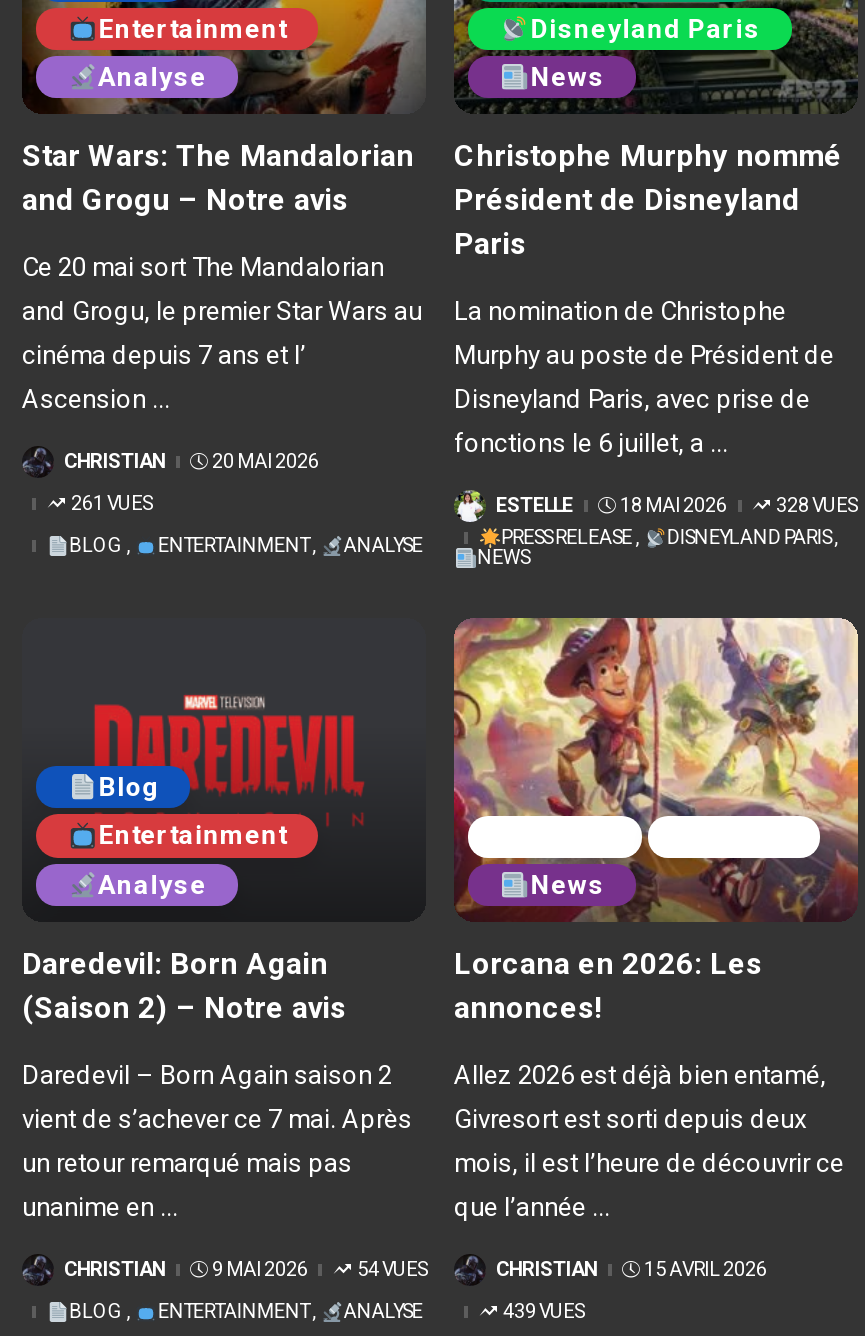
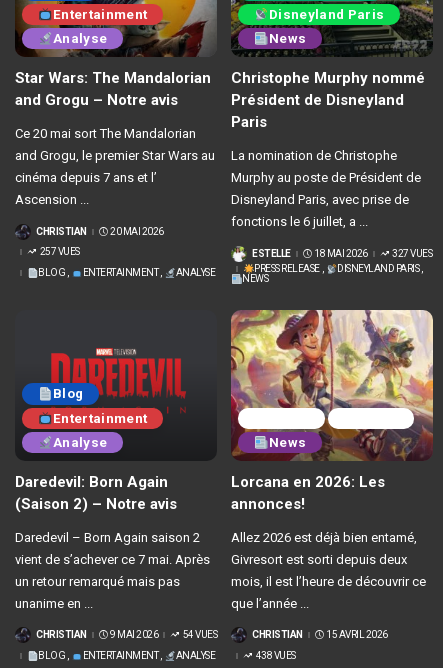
- 261 VUES
+ 257 VUES

- 328 VUES
+ 327 VUES

- 439 VUES
+ 438 VUES
